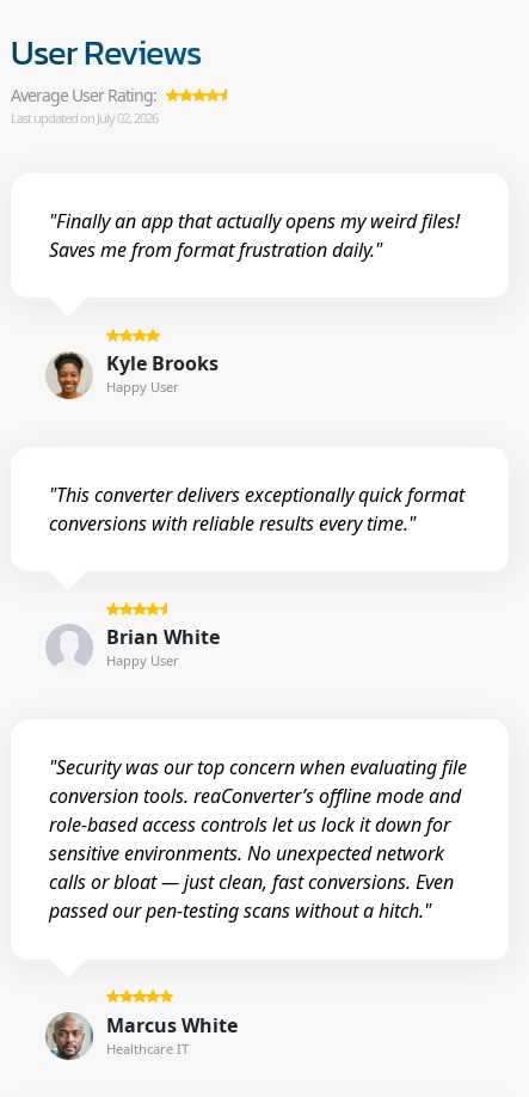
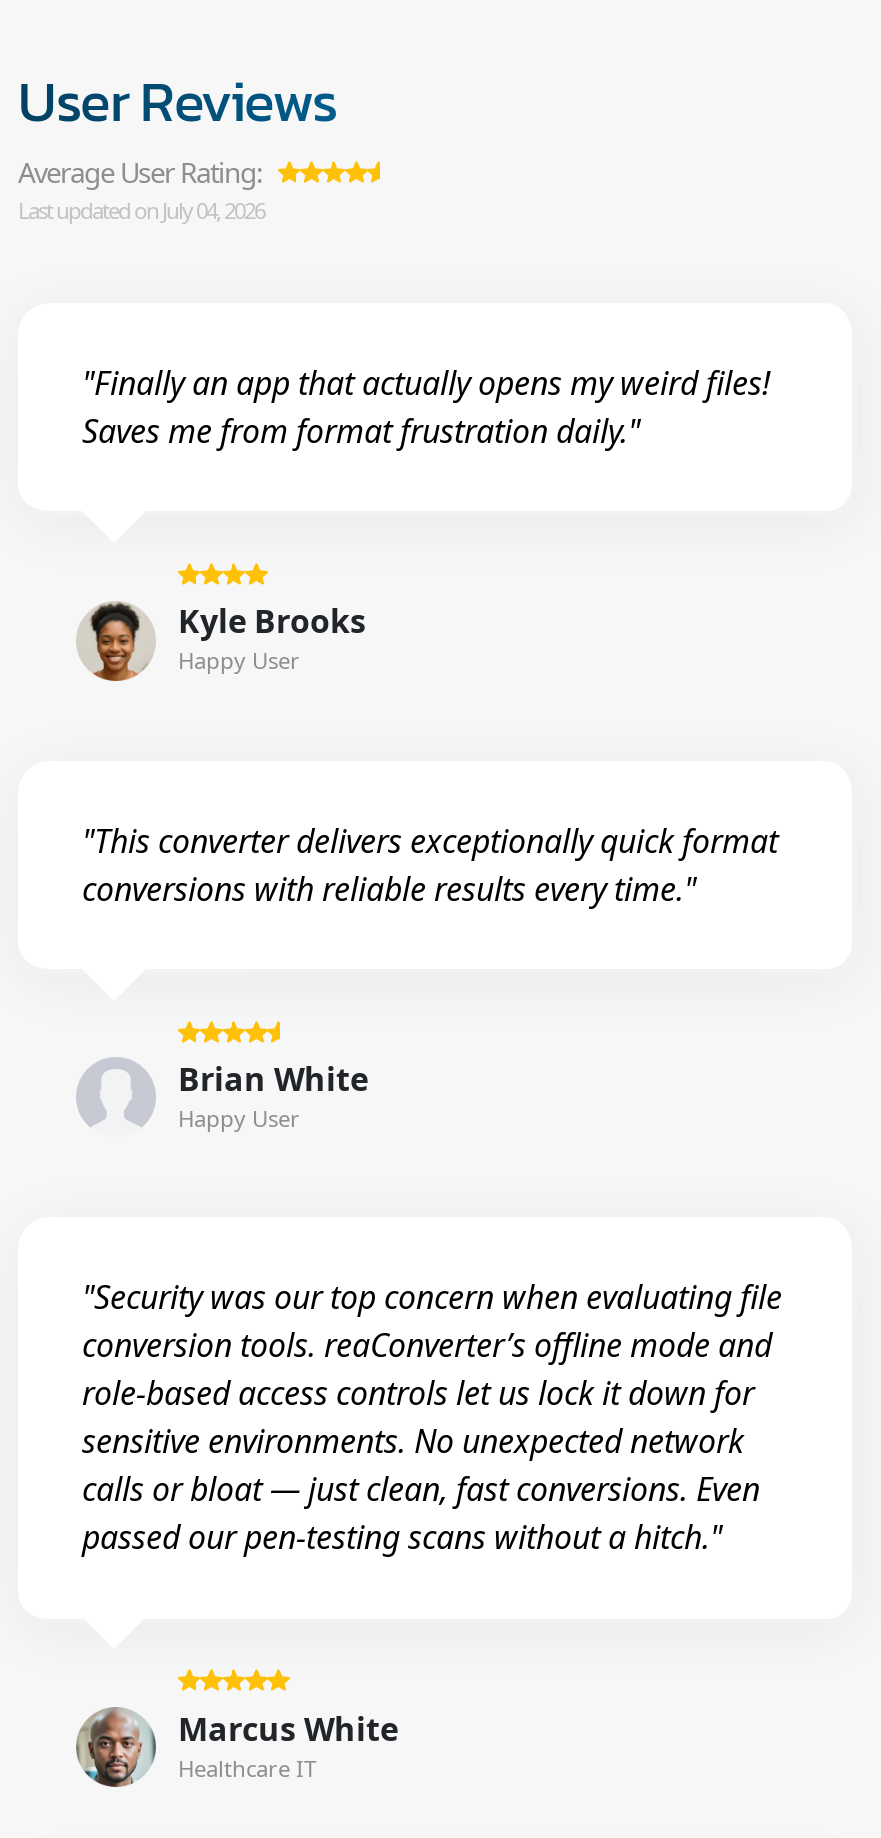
- Last updated on July 02, 2026
+ Last updated on July 04, 2026
